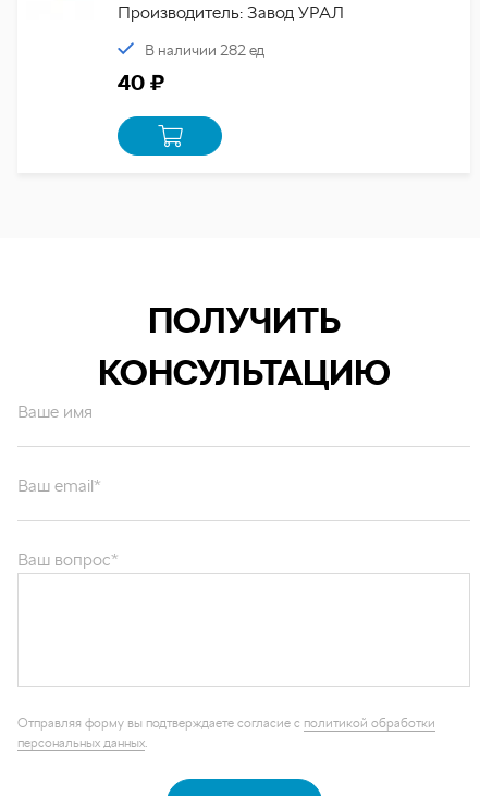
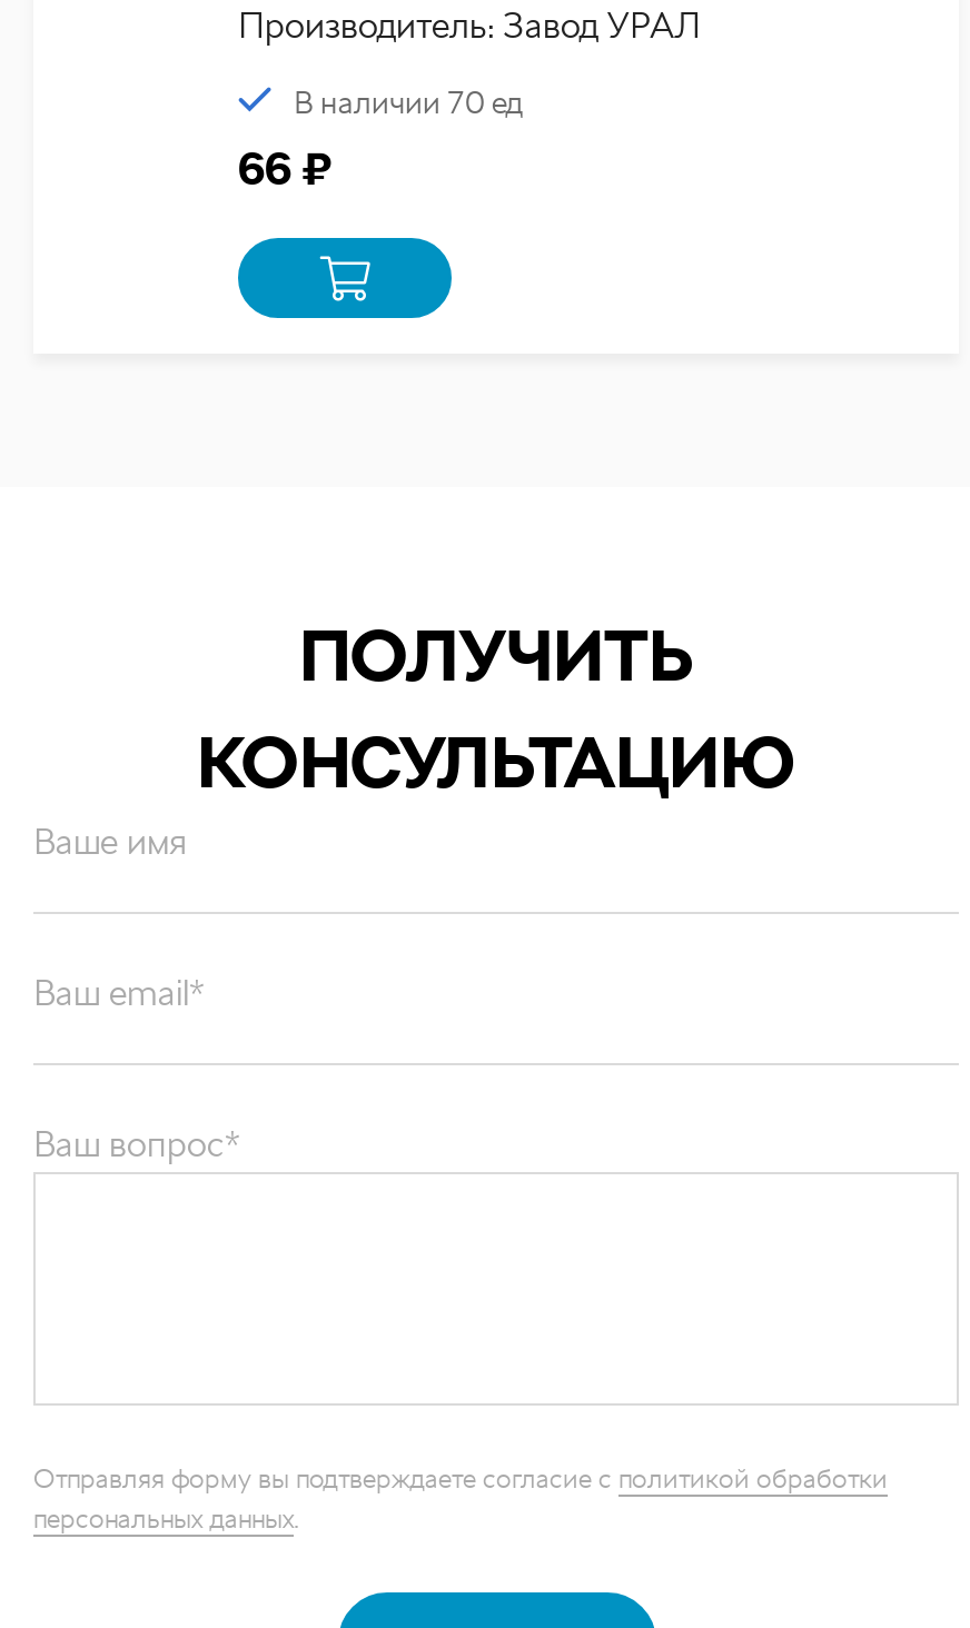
- В наличии 282 ед
+ В наличии 70 ед

- 40 ₽
+ 66 ₽
